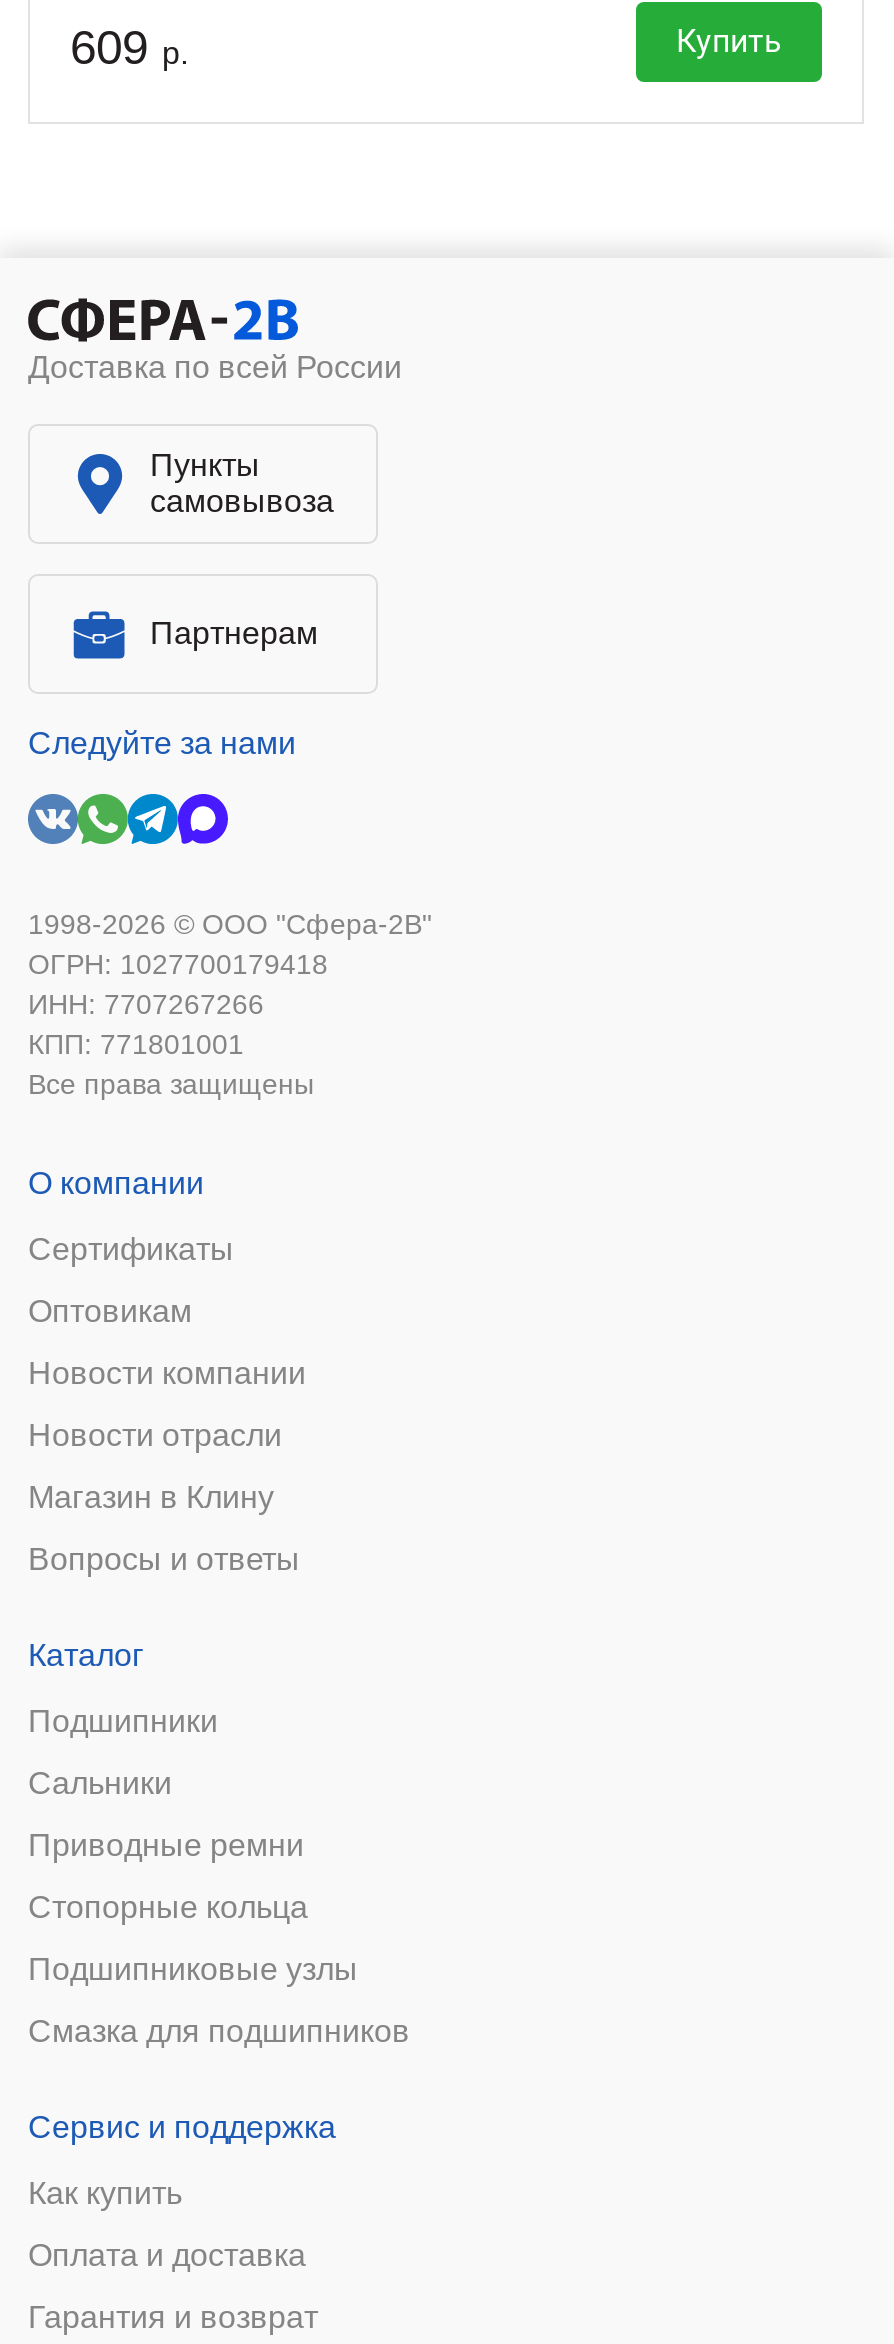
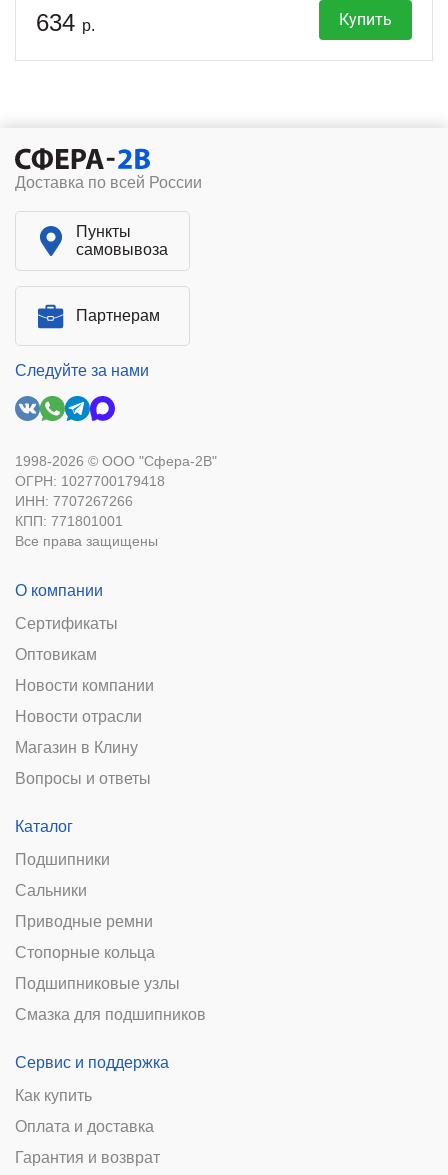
- 609 р.
+ 634 р.
